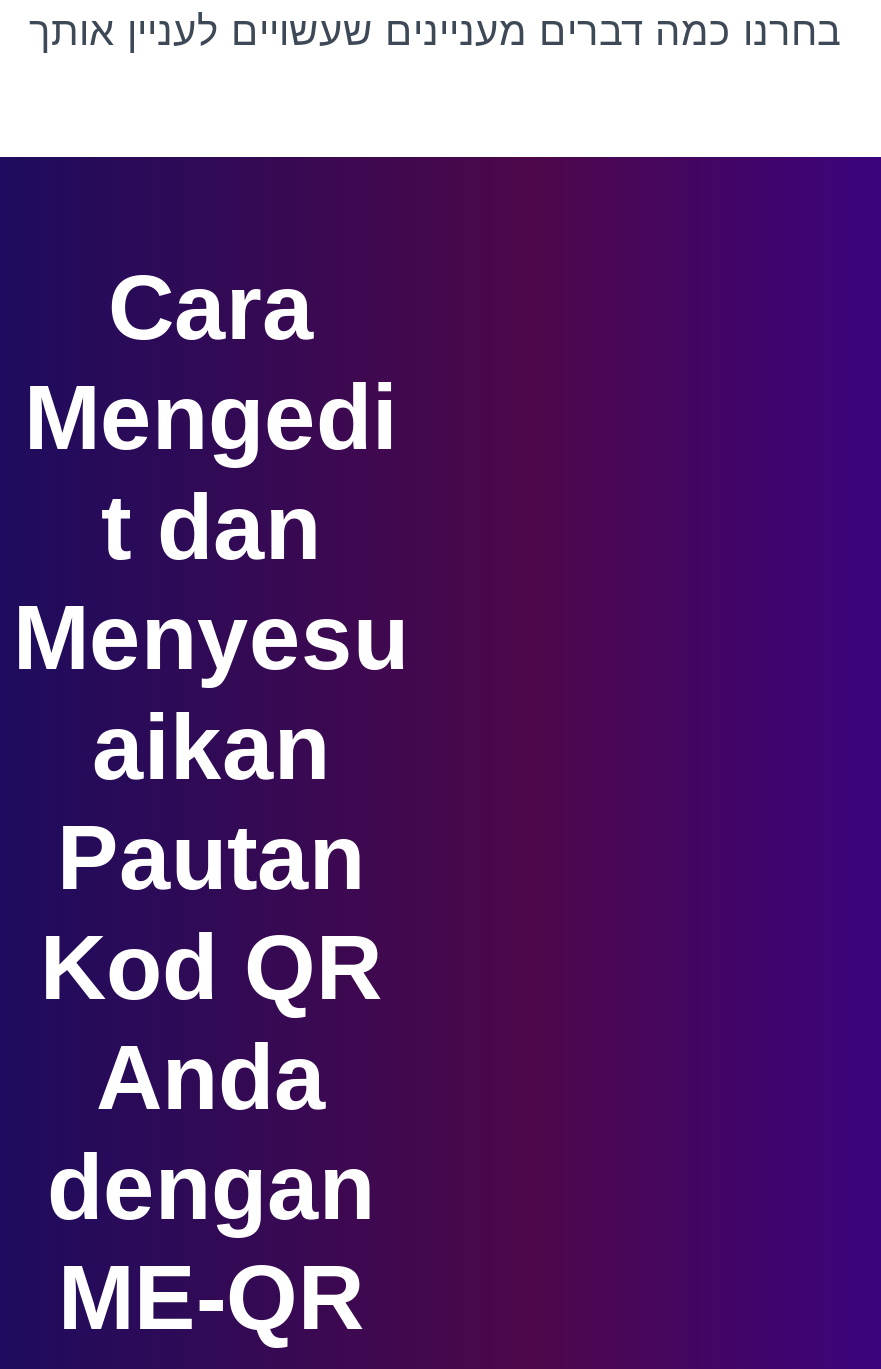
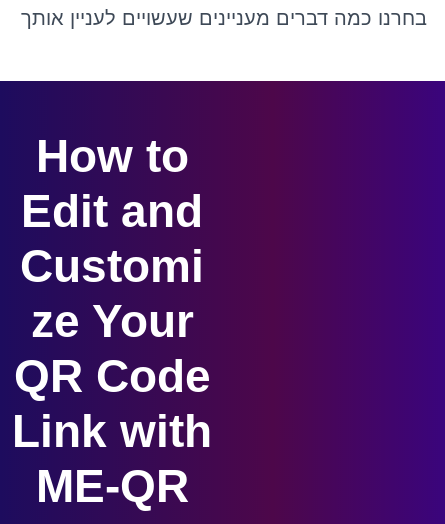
- Cara
- Mengedi
- t dan
- Menyesu
- aikan
- Pautan
- Kod QR
- Anda
- dengan
+ How to
+ Edit and
+ Customi
+ ze Your
+ QR Code
+ Link with
